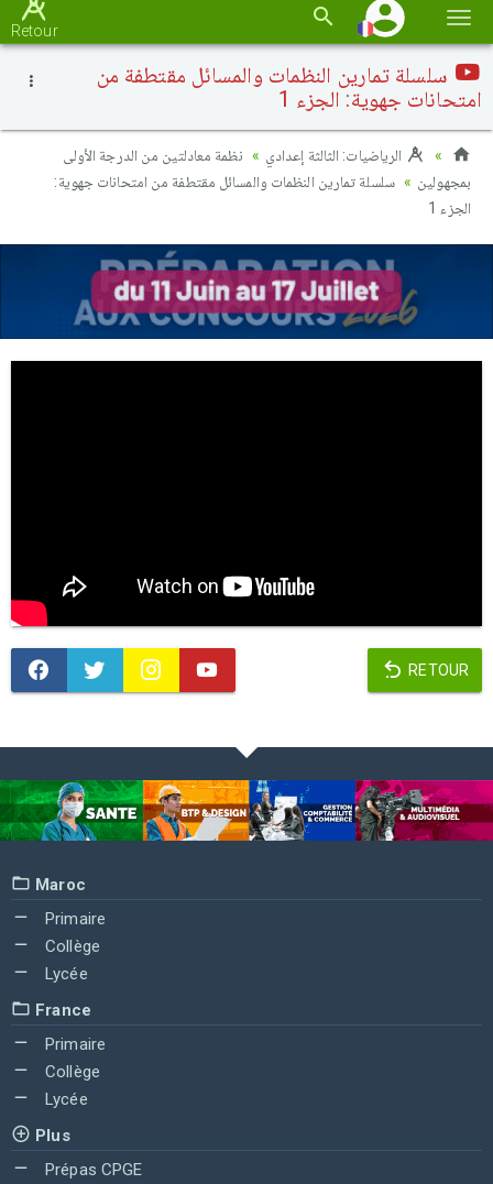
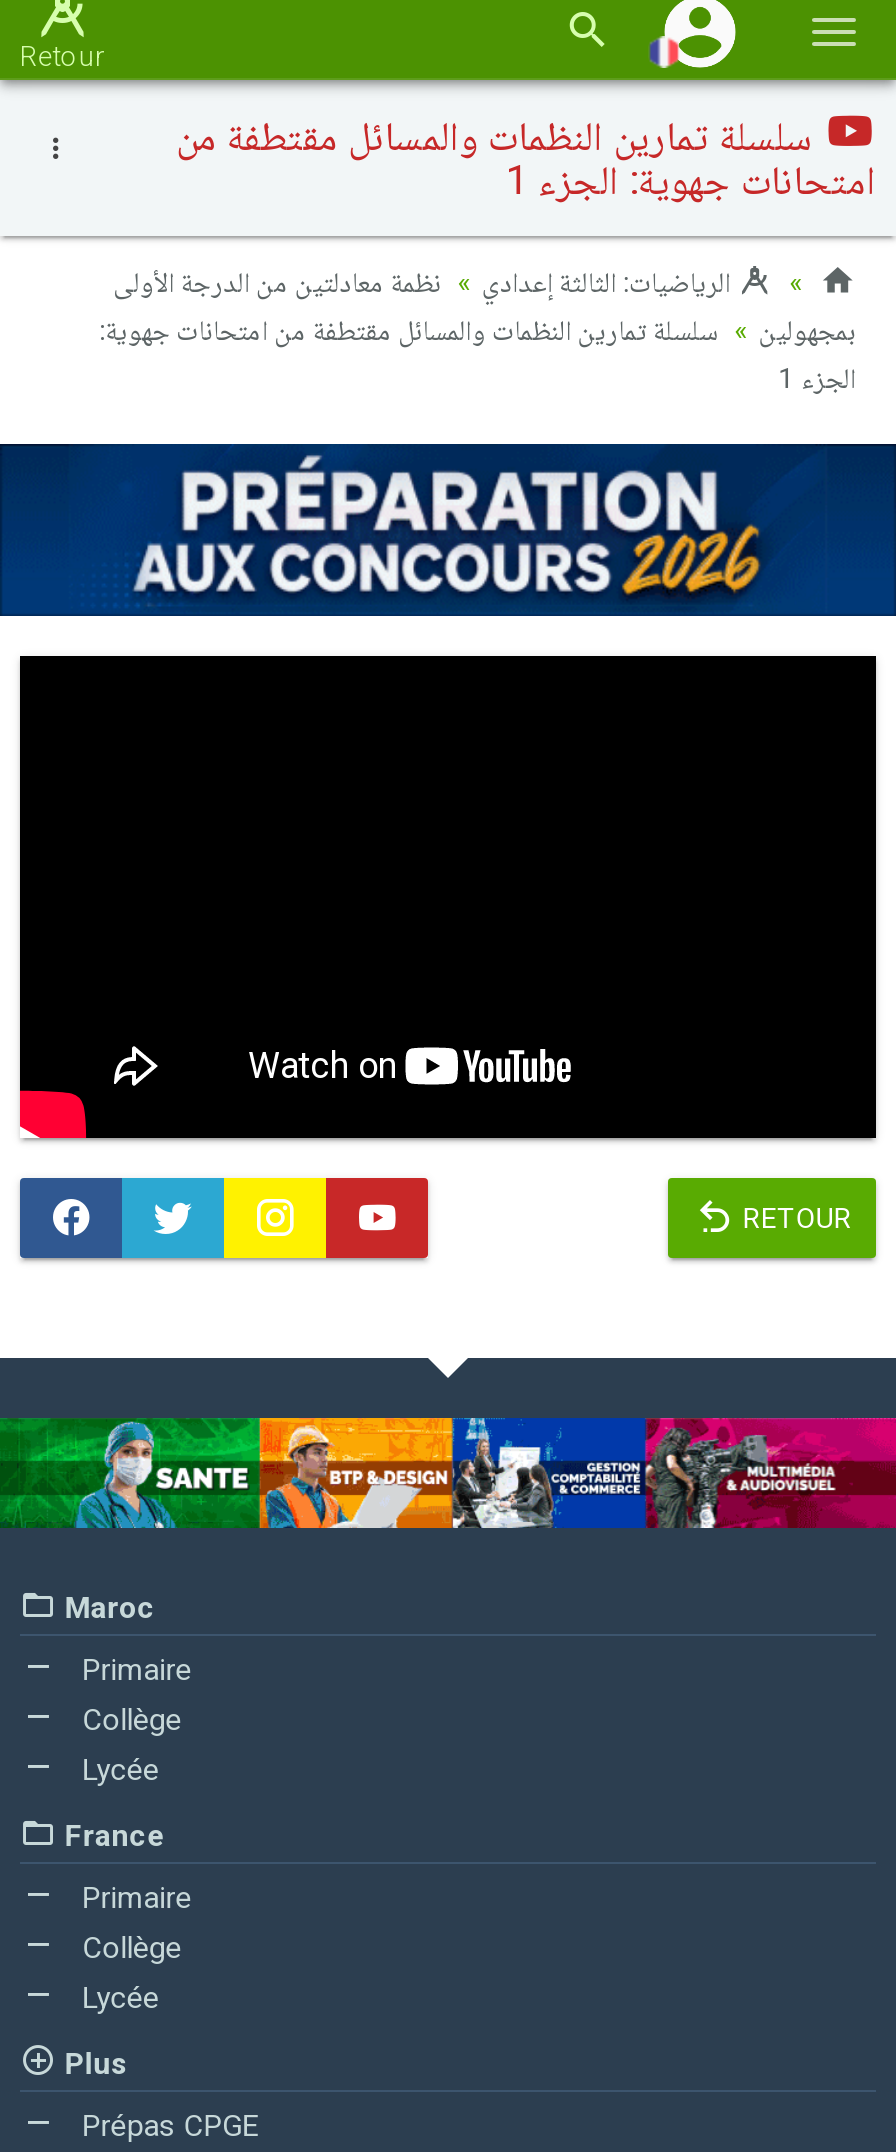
- [image]
+ [image]
